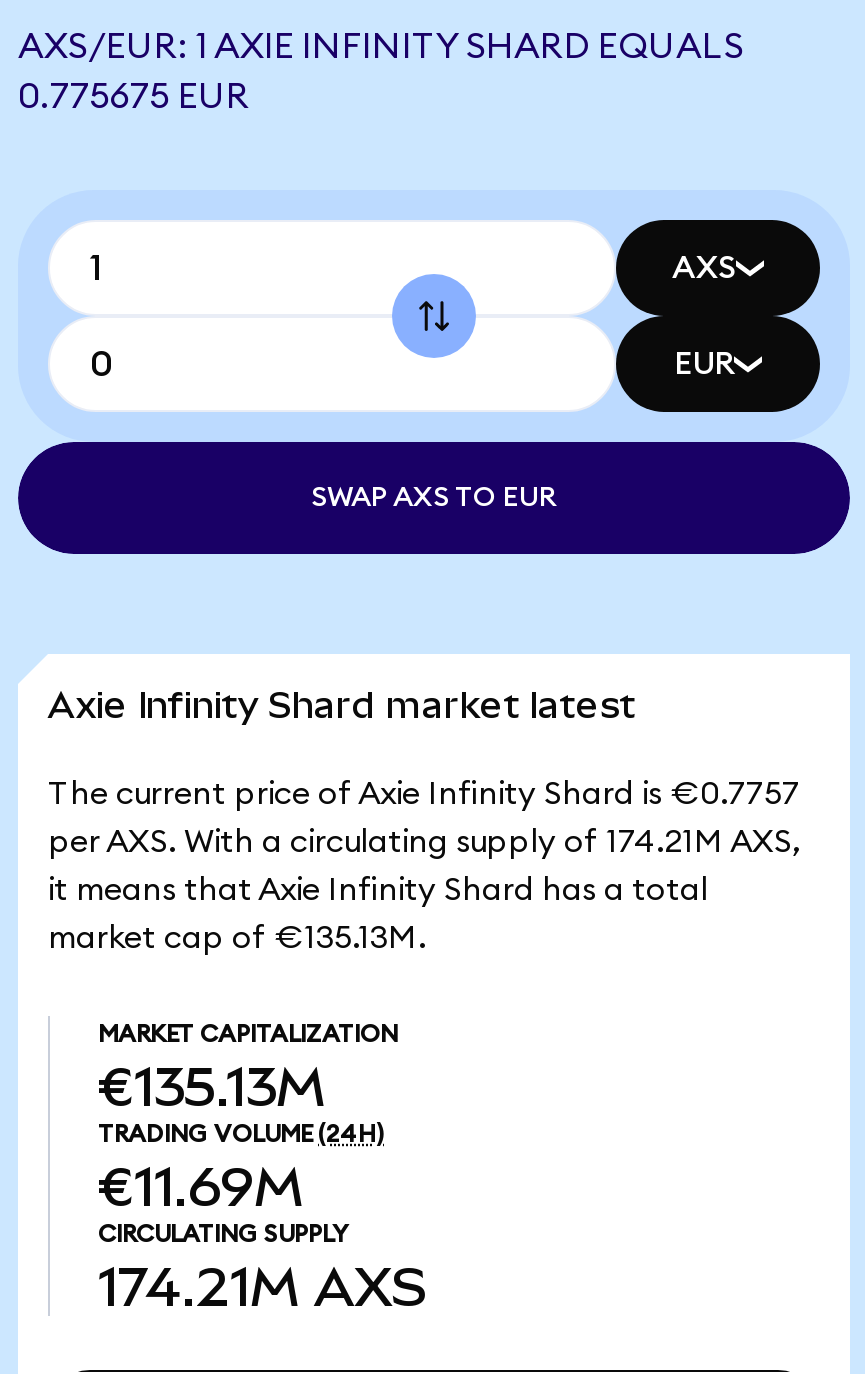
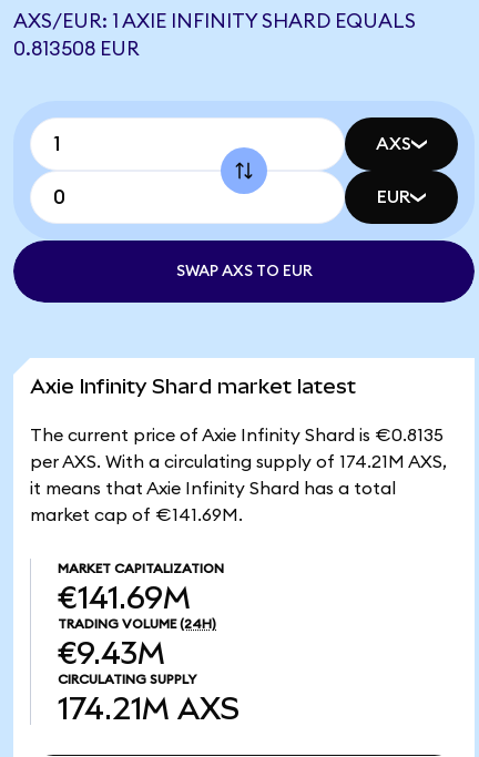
- 0.775675 EUR
+ 0.813508 EUR

- The current price of Axie Infinity Shard is €0.7757
+ The current price of Axie Infinity Shard is €0.8135

- market cap of €135.13M.
+ market cap of €141.69M.

- €135.13M
+ €141.69M

- €11.69M
+ €9.43M
